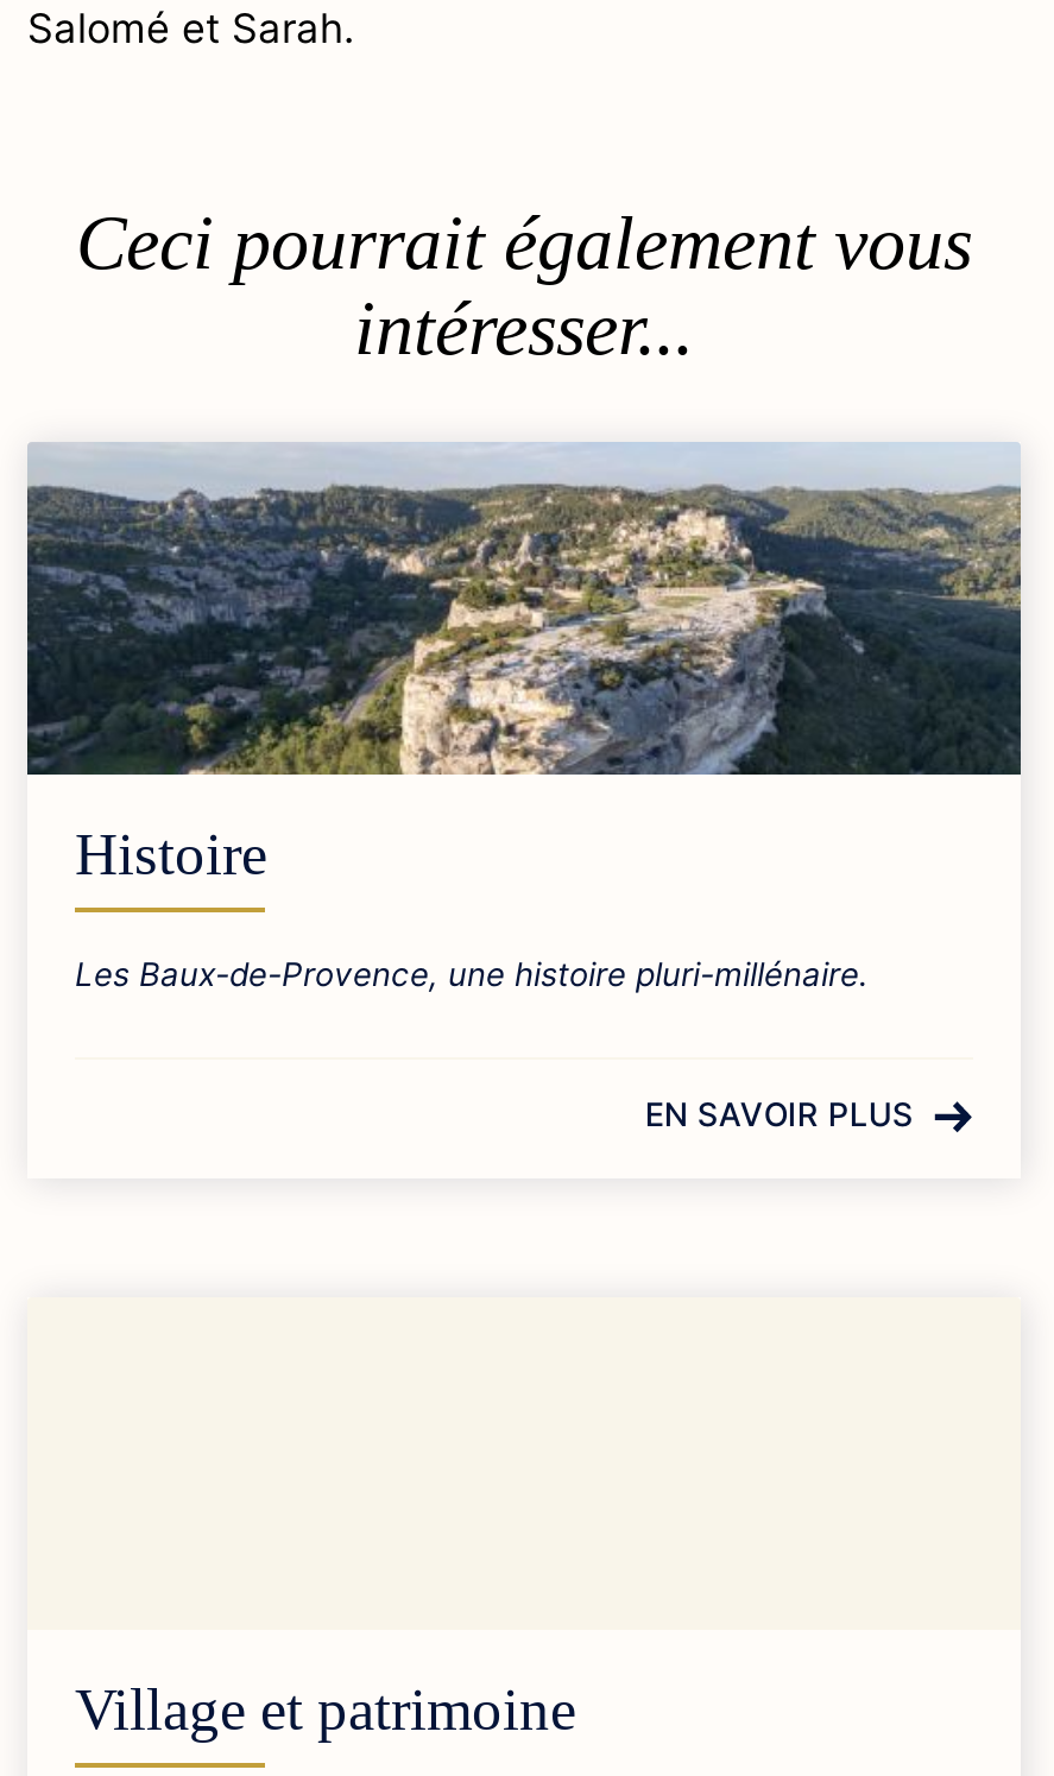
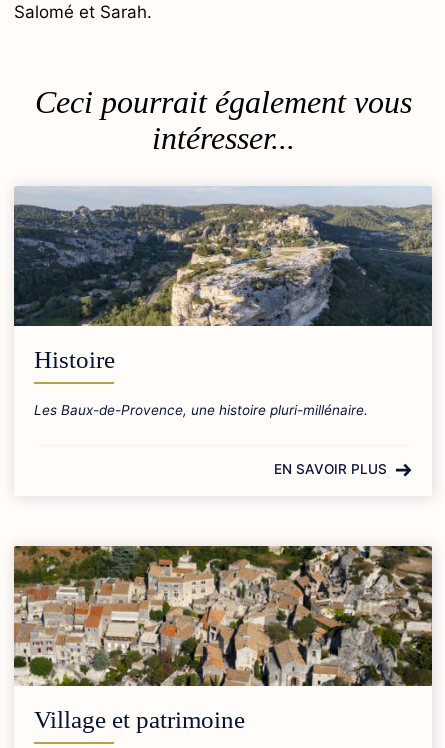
+ [image]
